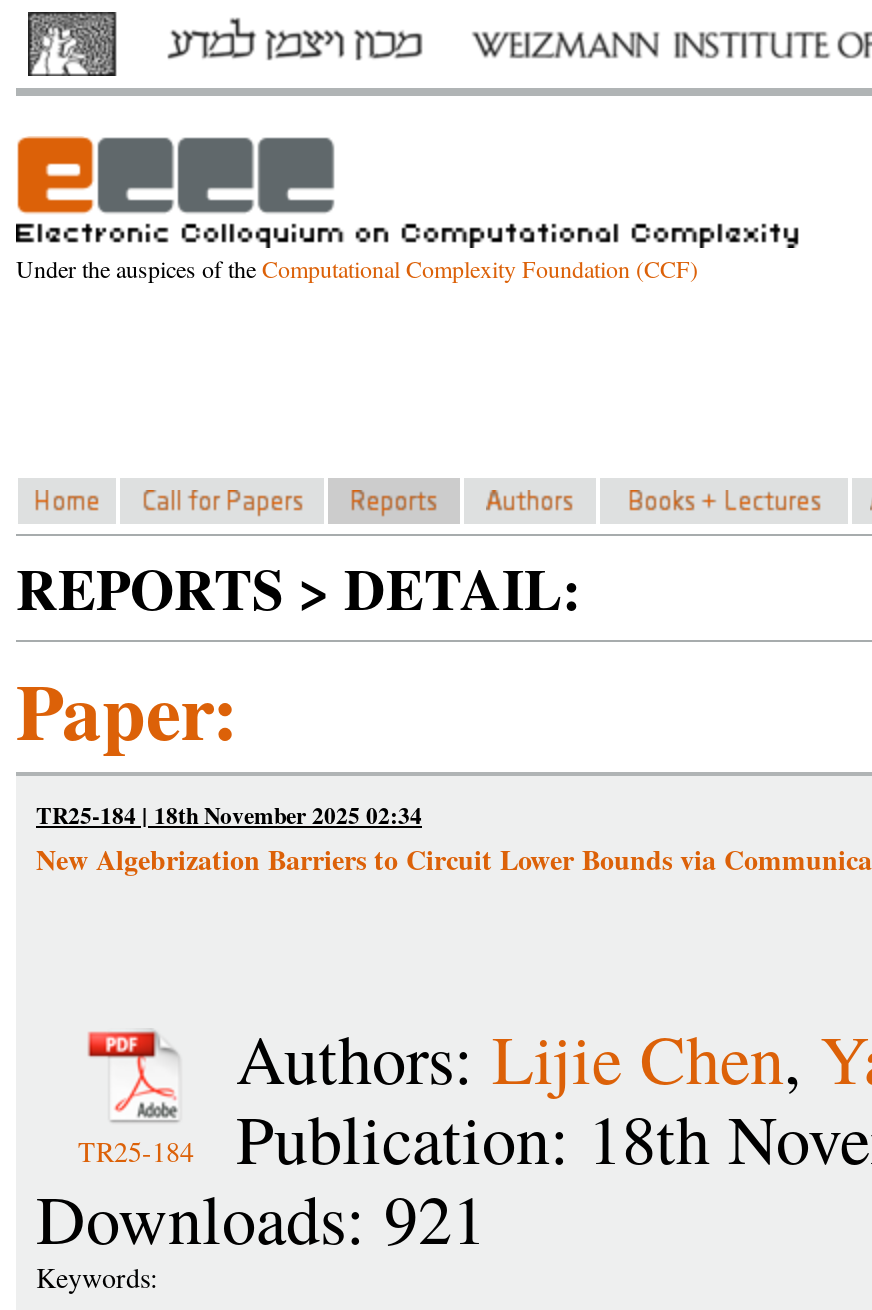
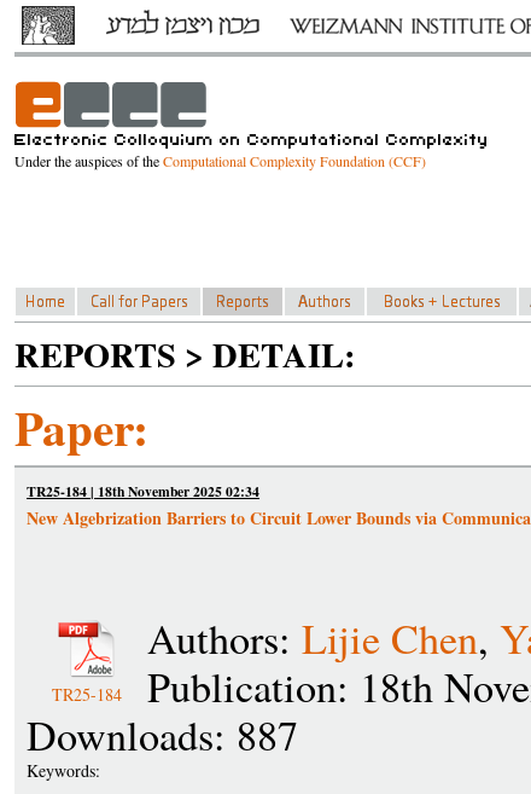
- Downloads: 921
+ Downloads: 887
